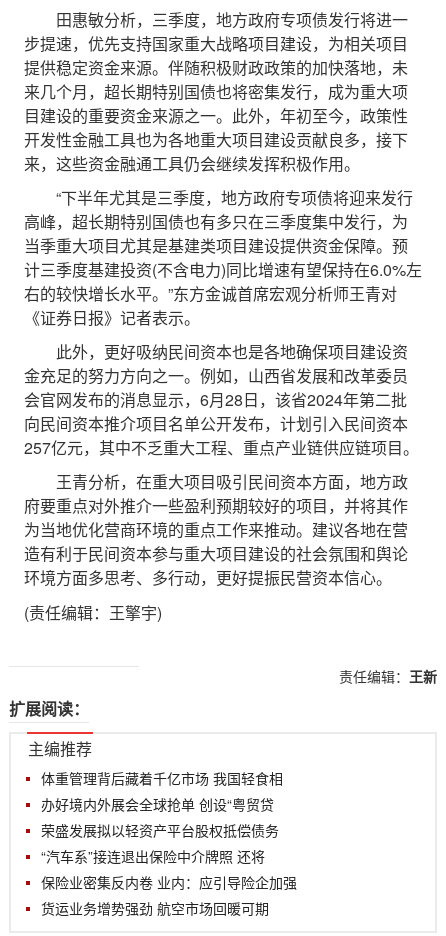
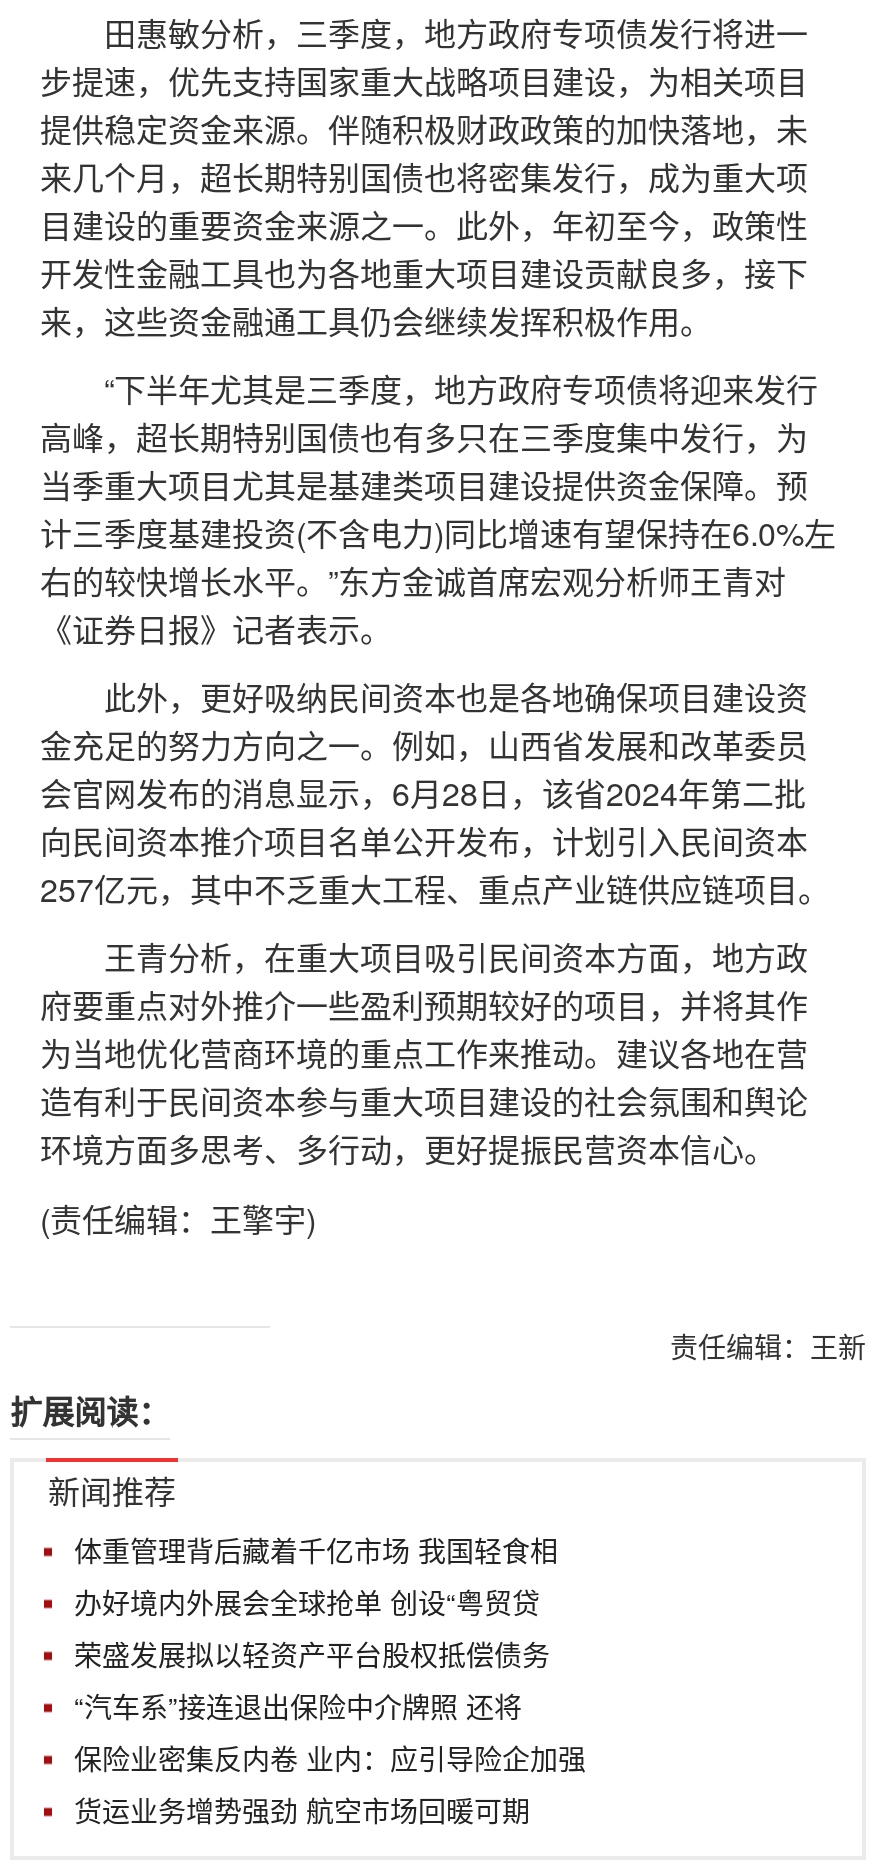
- 主编推荐
+ 新闻推荐
